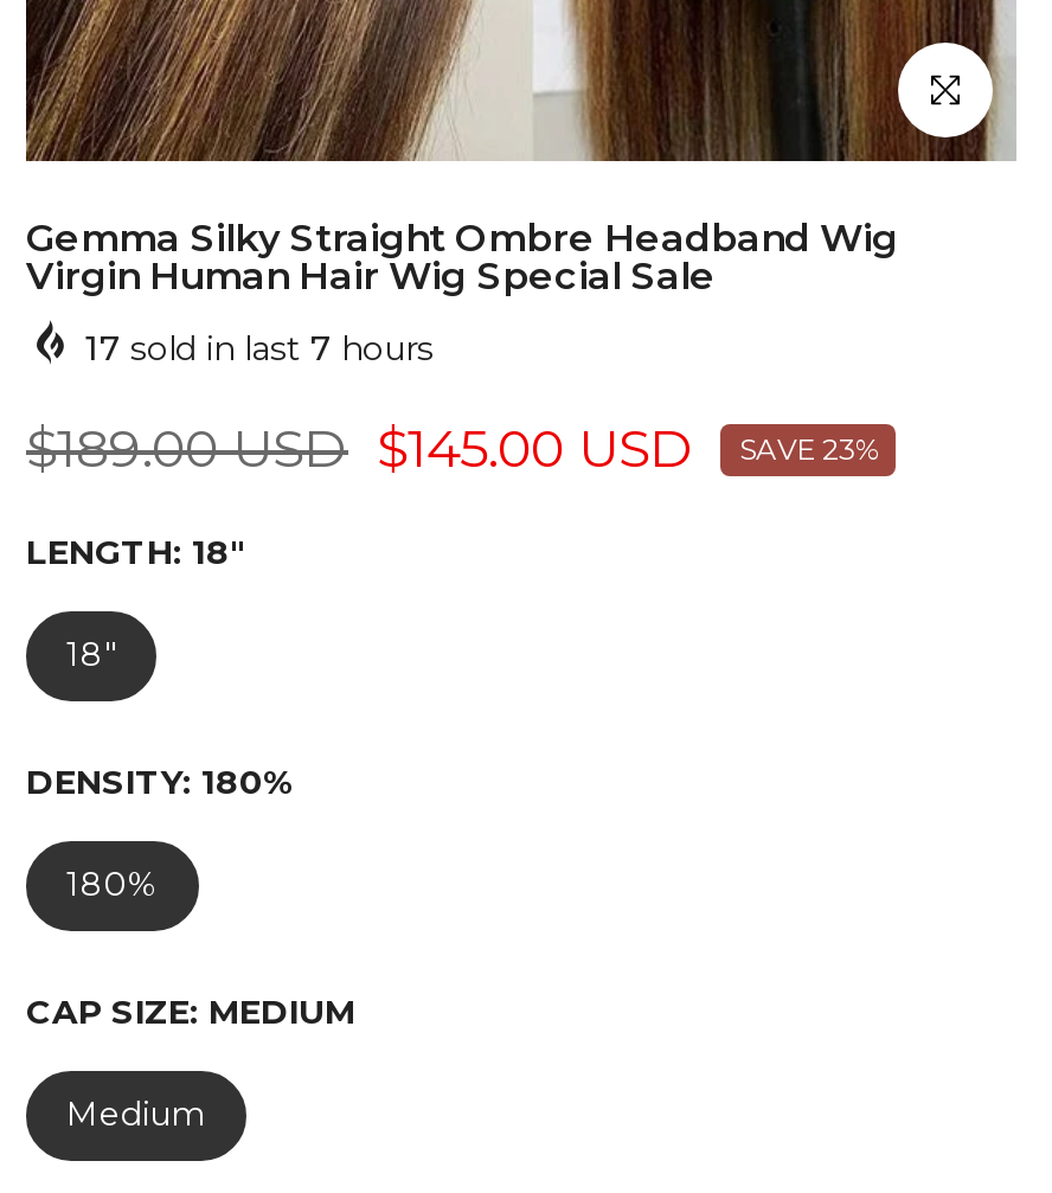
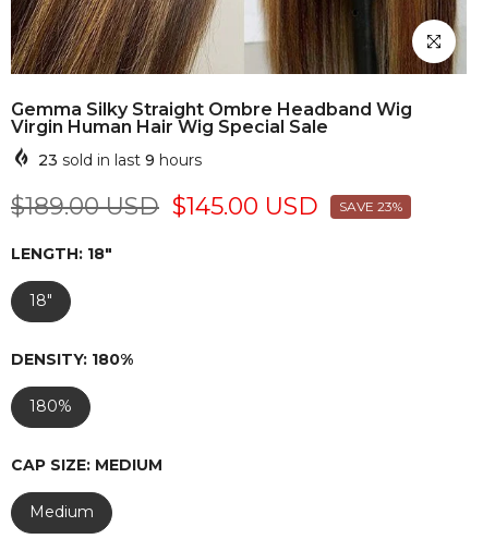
- 17 sold in last 7 hours
+ 23 sold in last 9 hours
